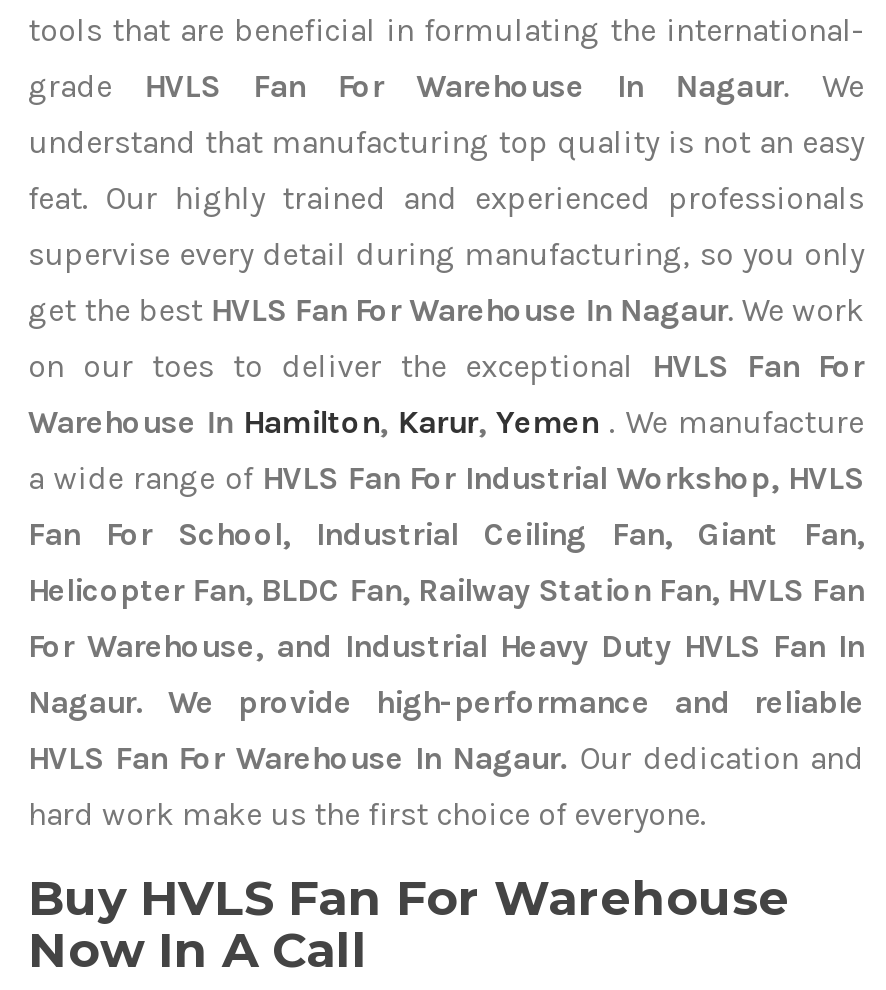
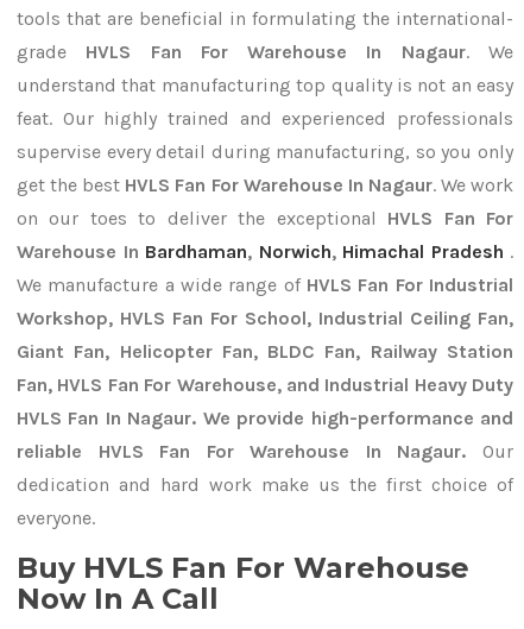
- Warehouse In Hamilton, Karur, Yemen . We manufacture
- a wide range of HVLS Fan For Industrial Workshop, HVLS
- Fan For School, Industrial Ceiling Fan, Giant Fan,
- Helicopter Fan, BLDC Fan, Railway Station Fan, HVLS Fan
- For Warehouse, and Industrial Heavy Duty HVLS Fan In
- Nagaur. We provide high-performance and reliable
- HVLS Fan For Warehouse In Nagaur. Our dedication and
- hard work make us the first choice of everyone.
+ Warehouse In Bardhaman, Norwich, Himachal Pradesh .
+ We manufacture a wide range of HVLS Fan For Industrial
+ Workshop, HVLS Fan For School, Industrial Ceiling Fan,
+ Giant Fan, Helicopter Fan, BLDC Fan, Railway Station
+ Fan, HVLS Fan For Warehouse, and Industrial Heavy Duty
+ HVLS Fan In Nagaur. We provide high-performance and
+ reliable HVLS Fan For Warehouse In Nagaur. Our
+ dedication and hard work make us the first choice of
+ everyone.
